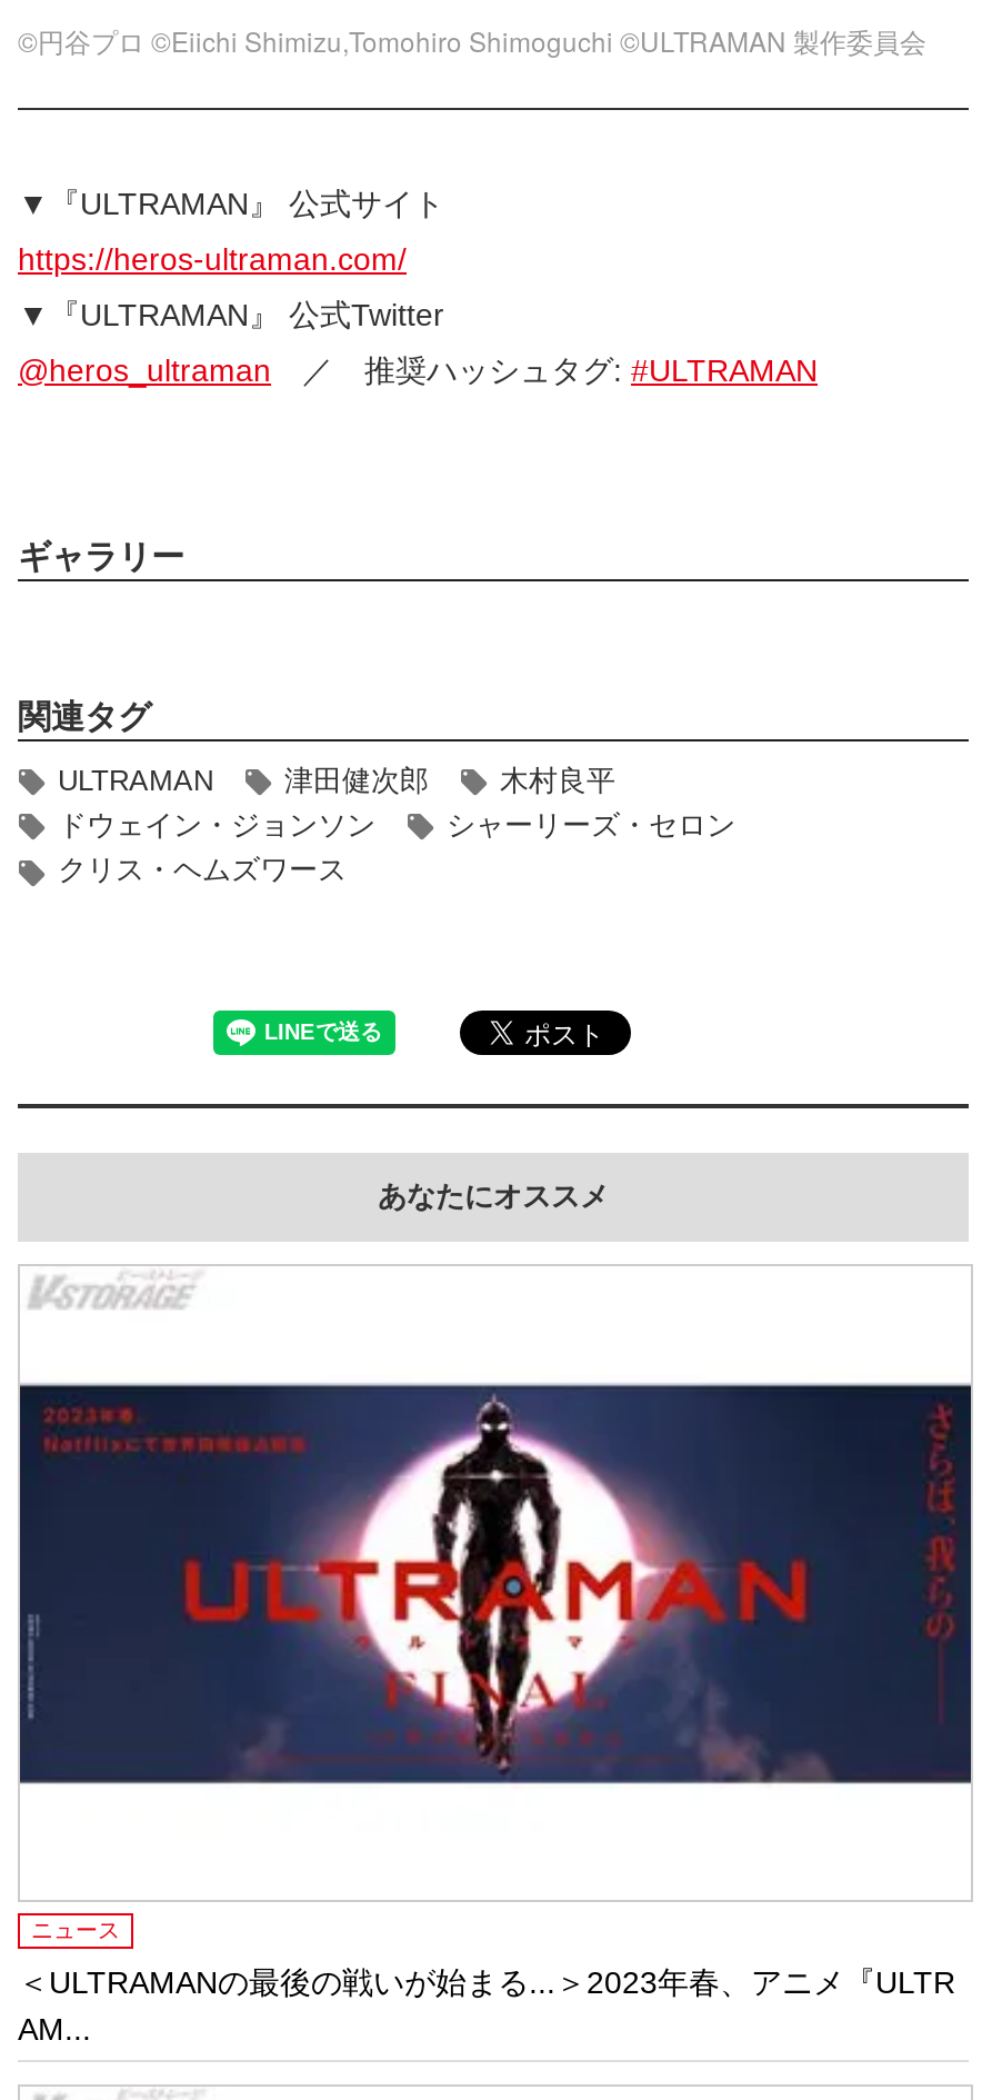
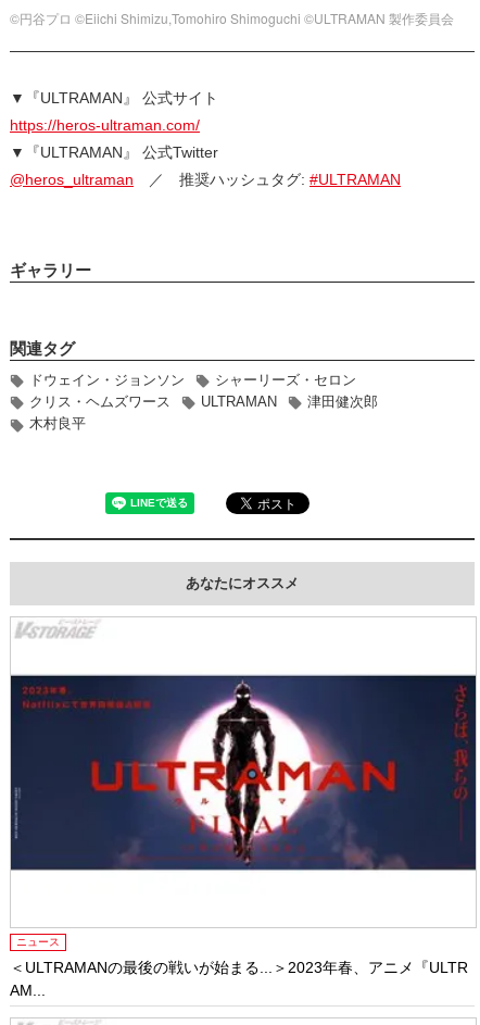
moved down: ULTRAMAN | 津田健次郎 | 木村良平

moved up: ドウェイン・ジョンソン | シャーリーズ・セロン | クリス・ヘムズワース
